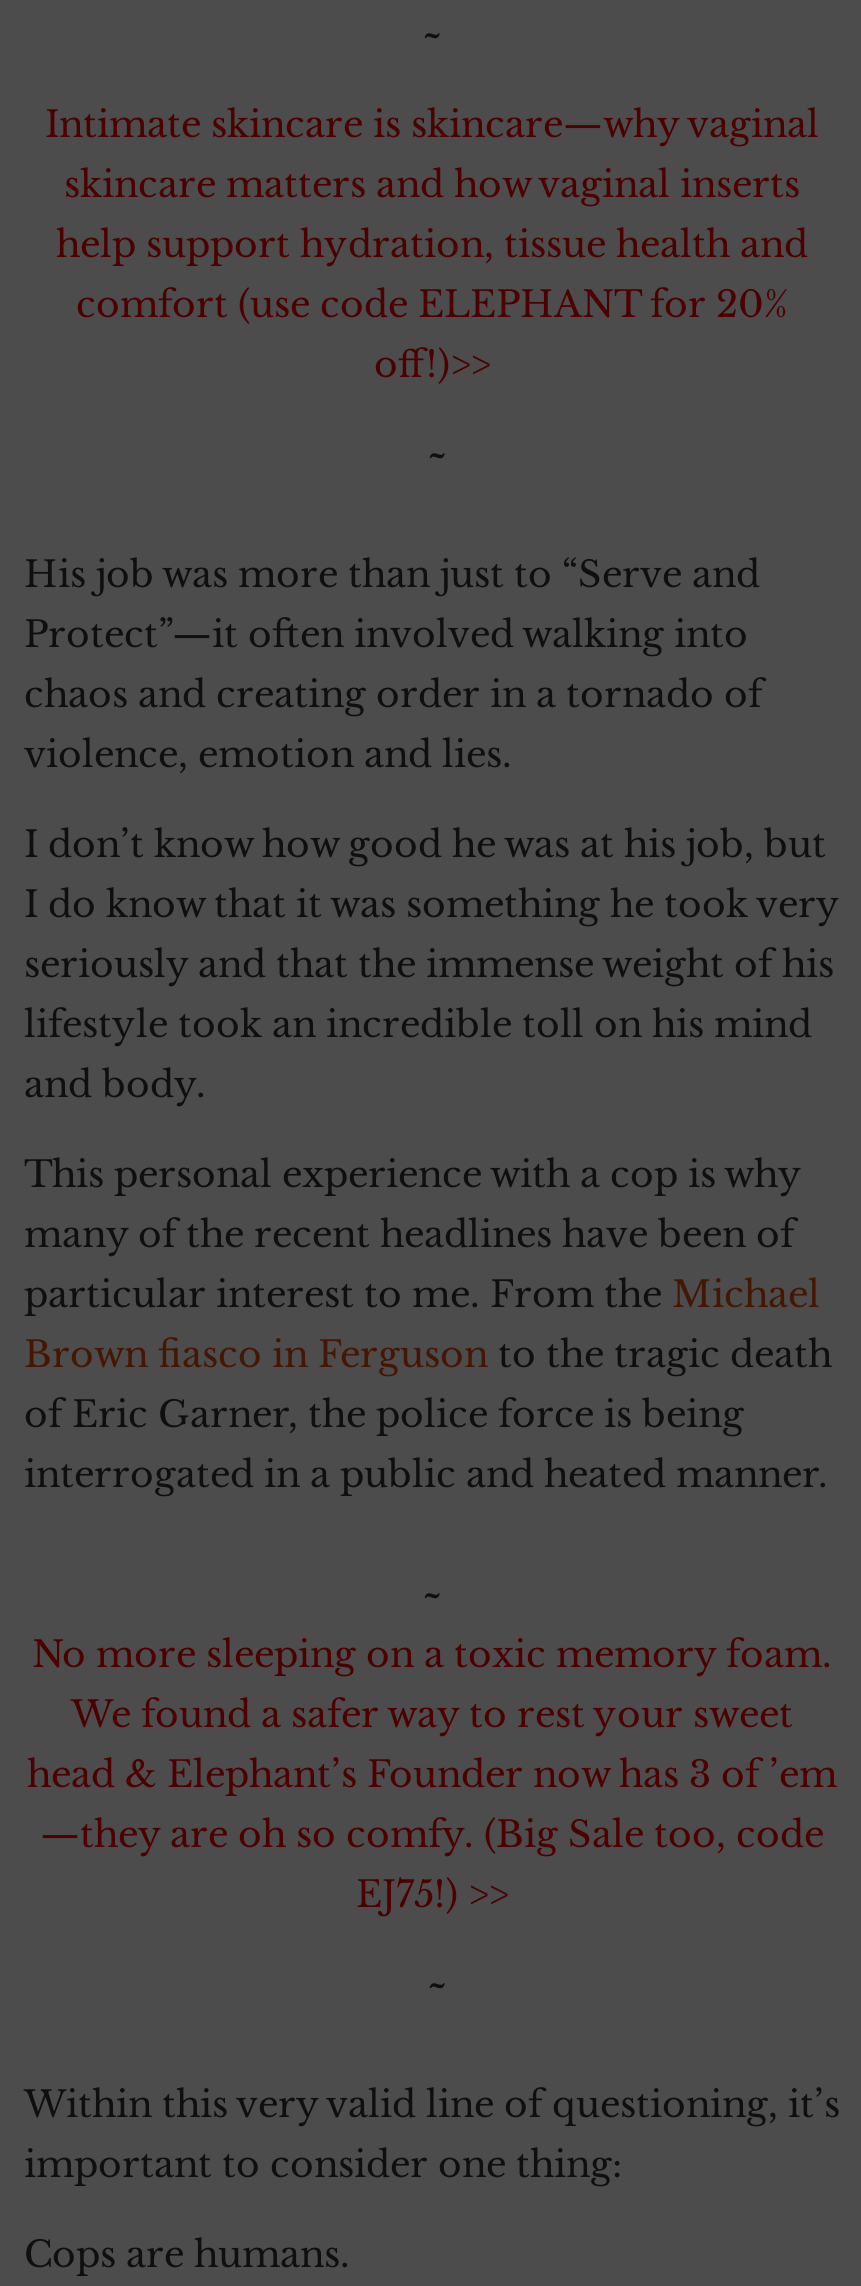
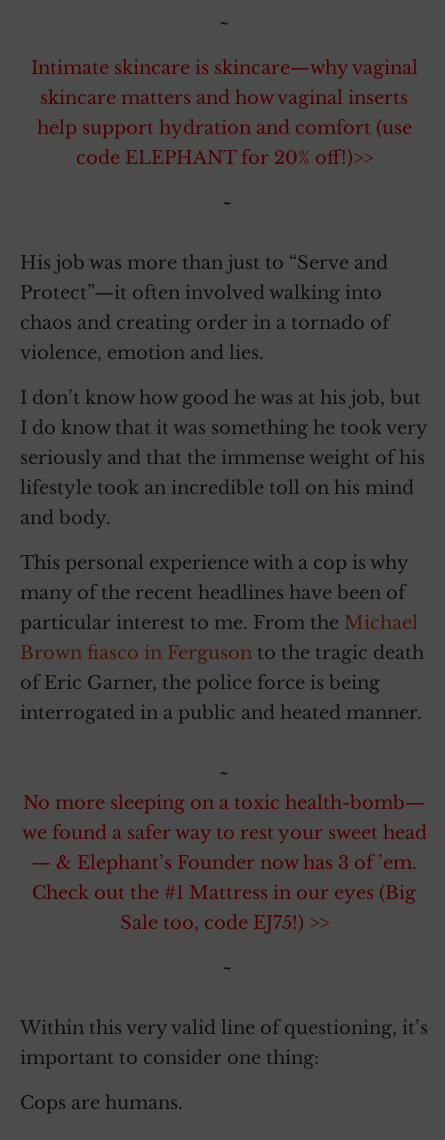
- help support hydration, tissue health and
- comfort (use code ELEPHANT for 20%
- off!)>>
+ help support hydration and comfort (use
+ code ELEPHANT for 20% off!)>>

- No more sleeping on a toxic memory foam.
- We found a safer way to rest your sweet
- head & Elephant’s Founder now has 3 of ’em
- —they are oh so comfy. (Big Sale too, code
- EJ75!) >>
+ No more sleeping on a toxic health-bomb—
+ we found a safer way to rest your sweet head
+ — & Elephant’s Founder now has 3 of ’em.
+ Check out the #1 Mattress in our eyes (Big
+ Sale too, code EJ75!) >>
